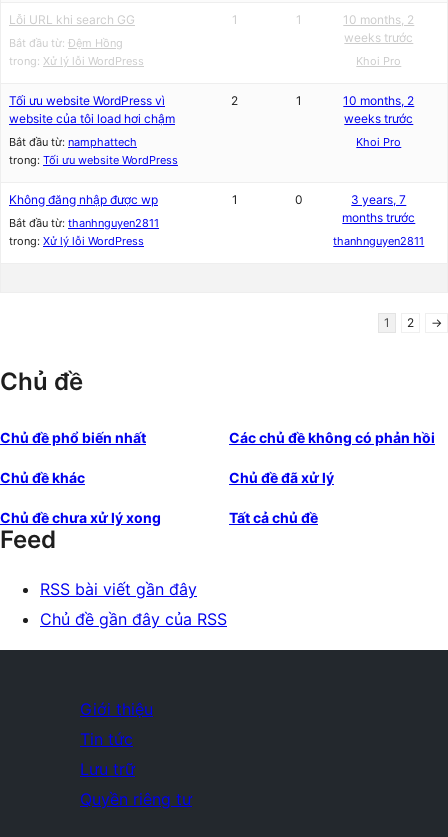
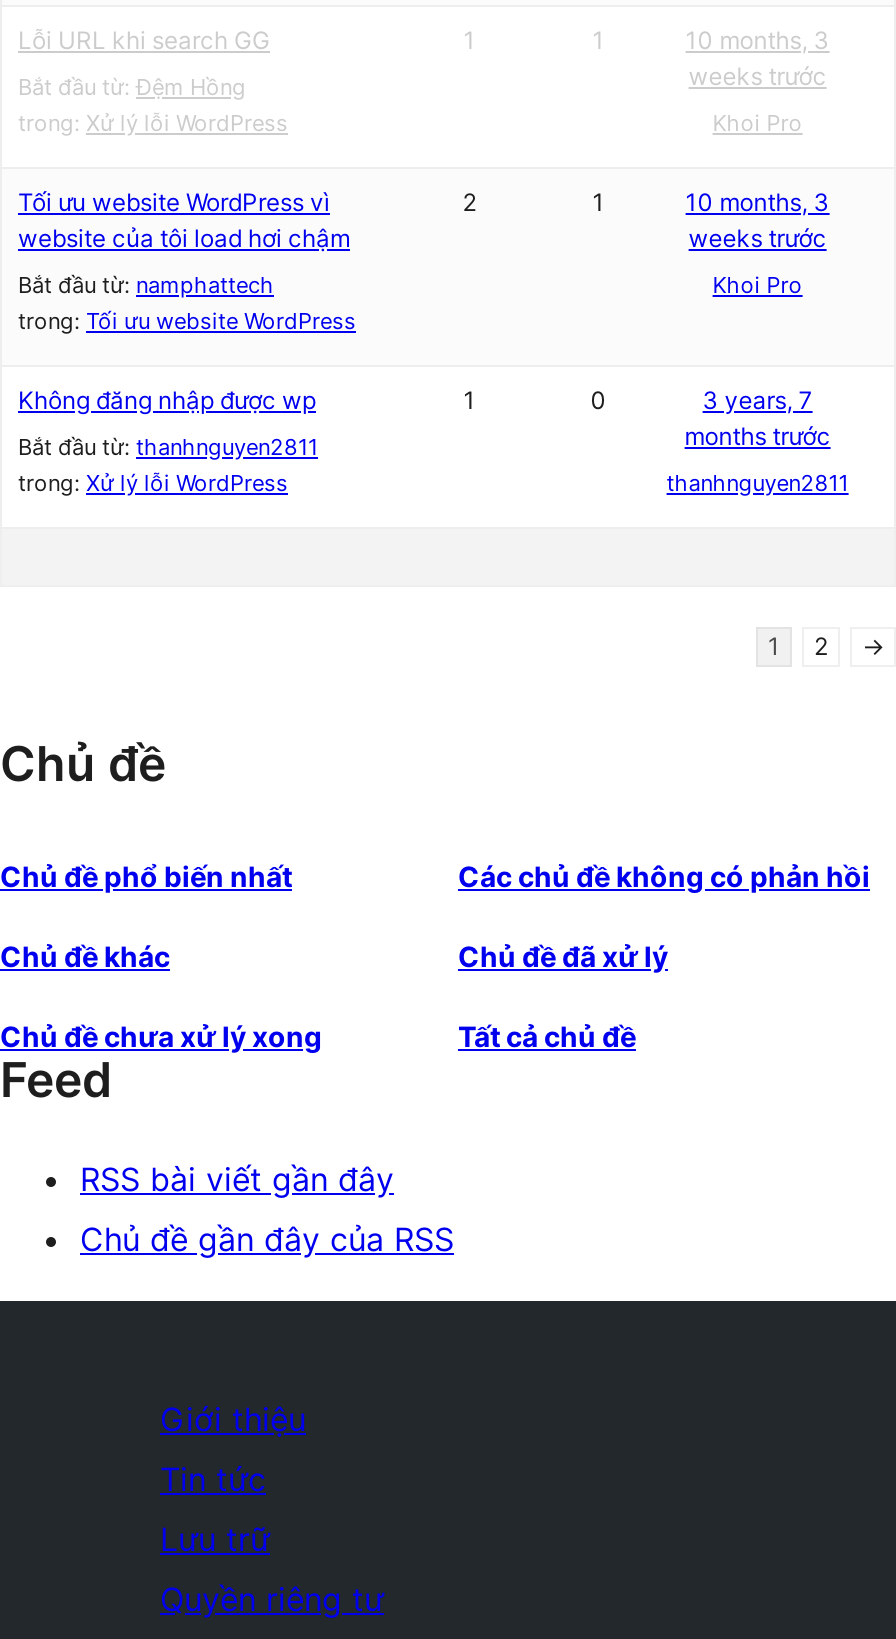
- 10 months, 2
+ 10 months, 3

- 10 months, 2
+ 10 months, 3
